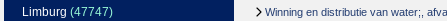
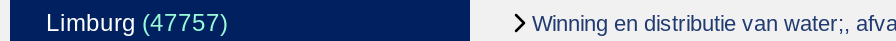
- Limburg (47747)
+ Limburg (47757)
